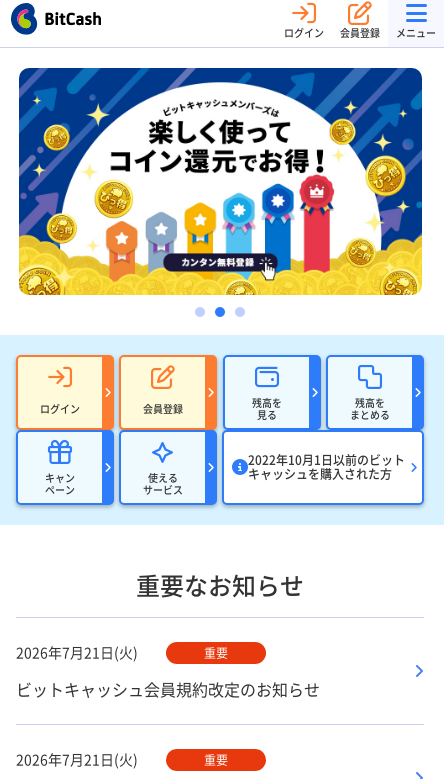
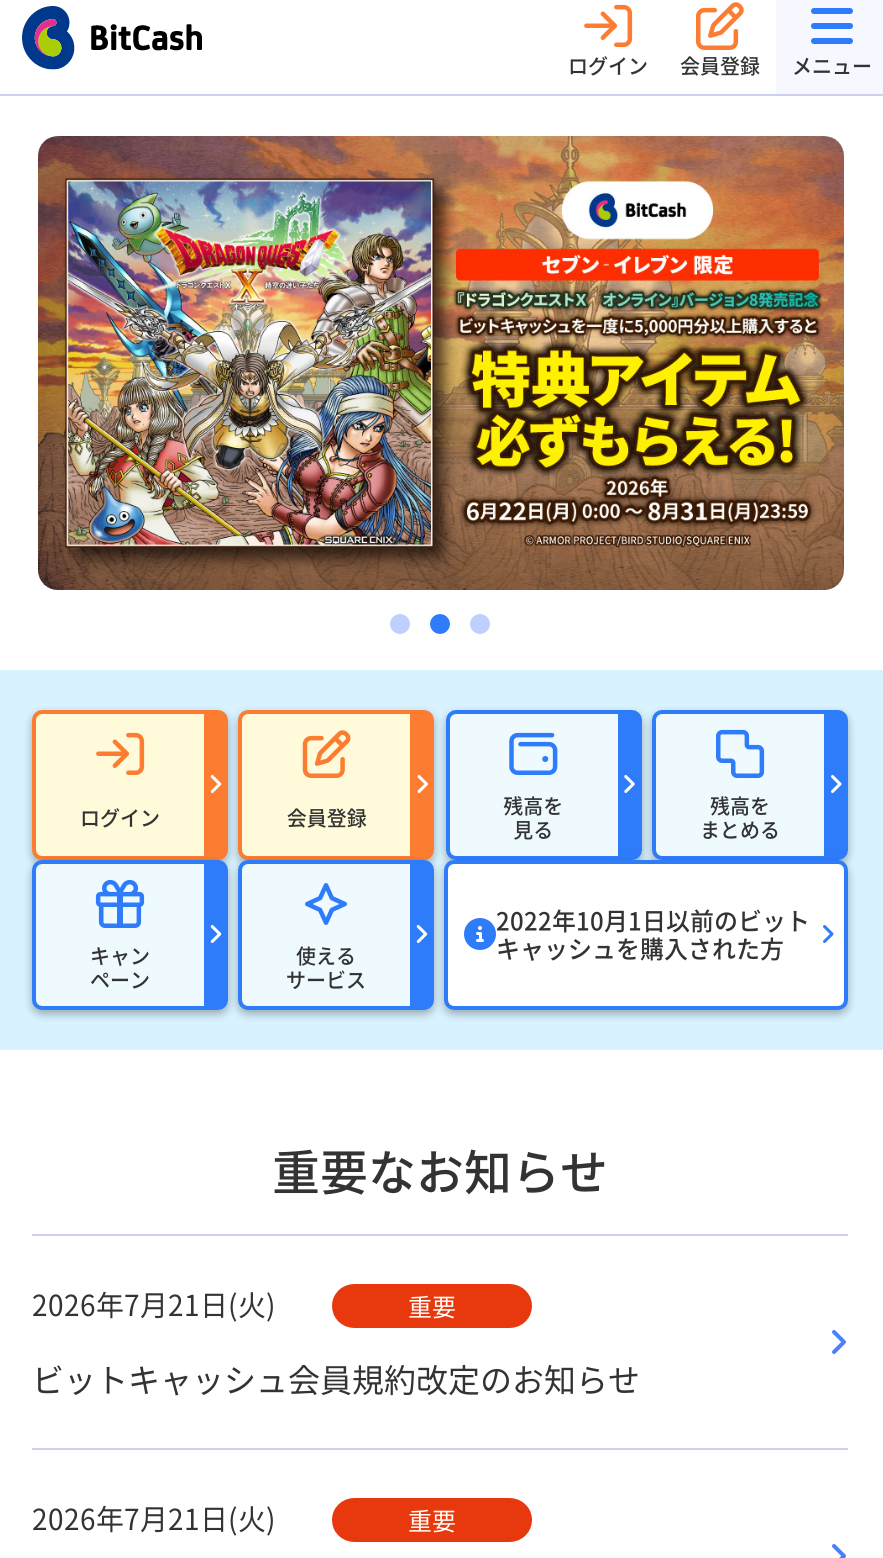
- [image]
+ [image]
